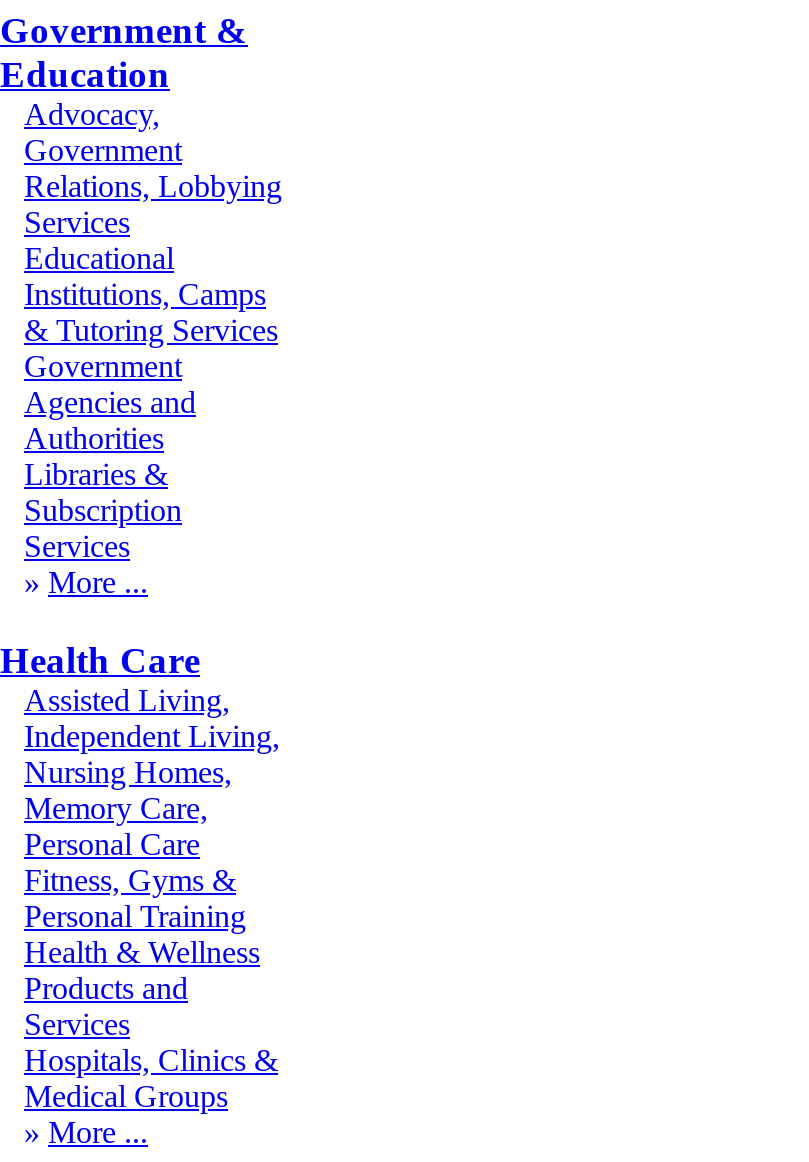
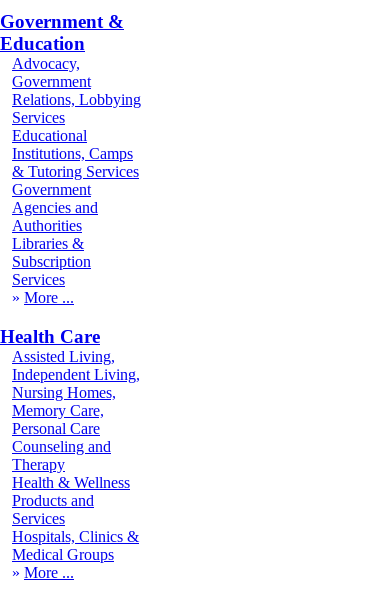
- Fitness, Gyms &
- Personal Training
+ Counseling and
+ Therapy
